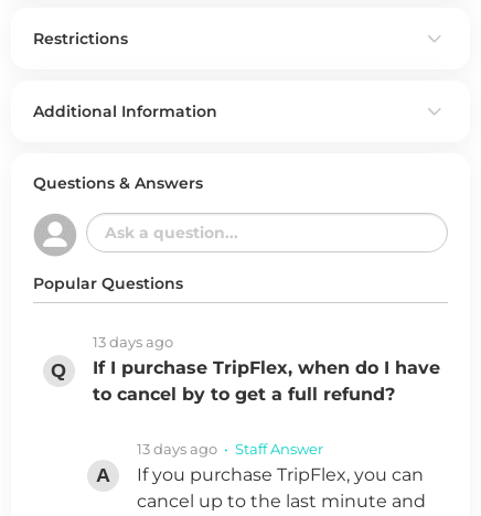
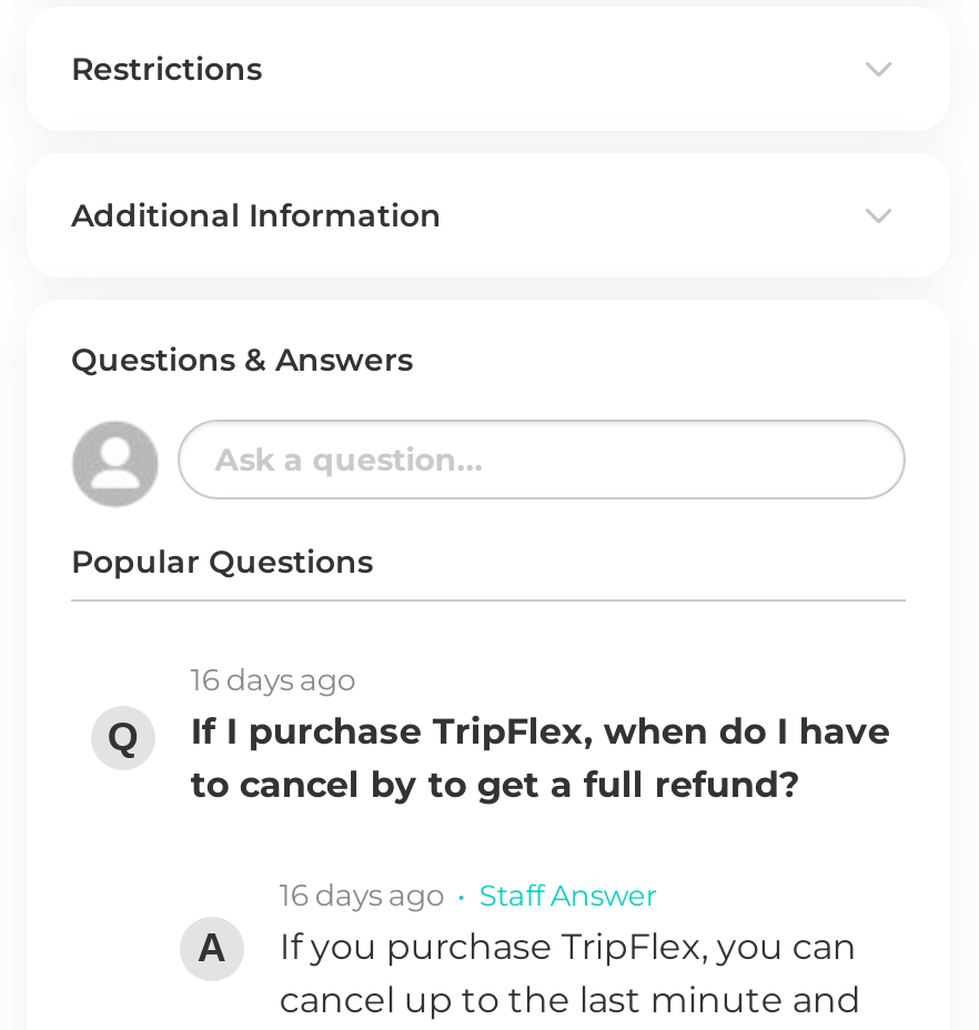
- 13 days ago
+ 16 days ago

- 13 days ago • Staff Answer
+ 16 days ago • Staff Answer
